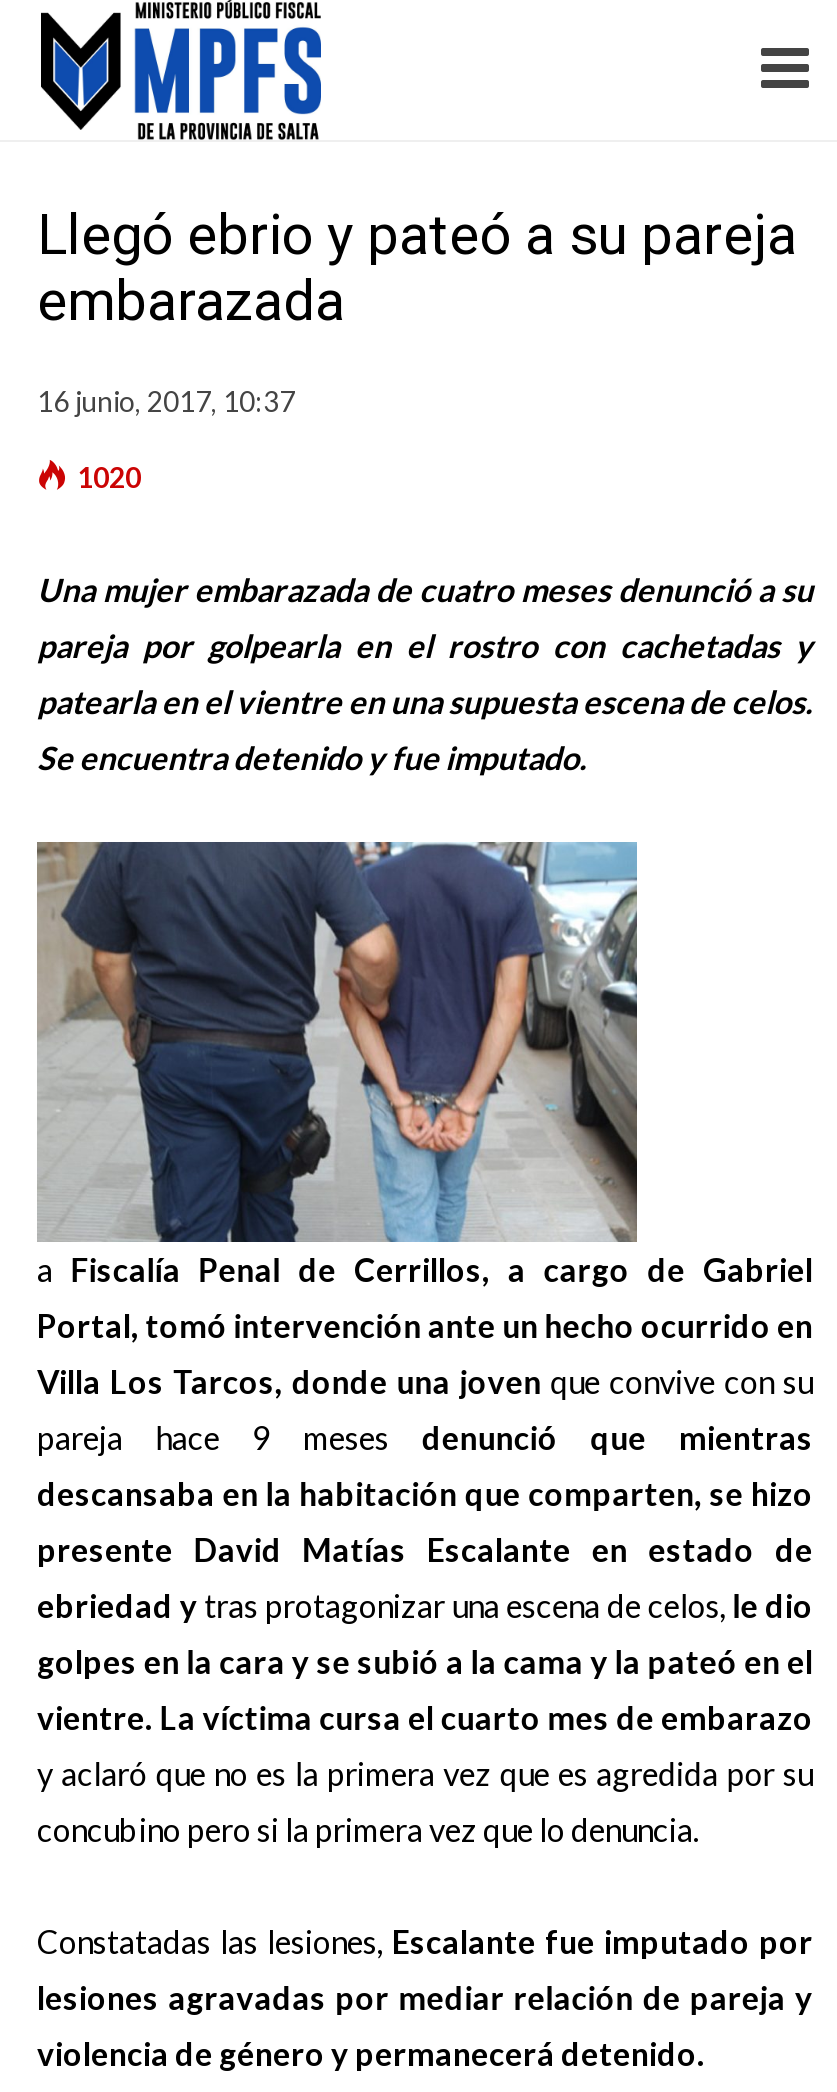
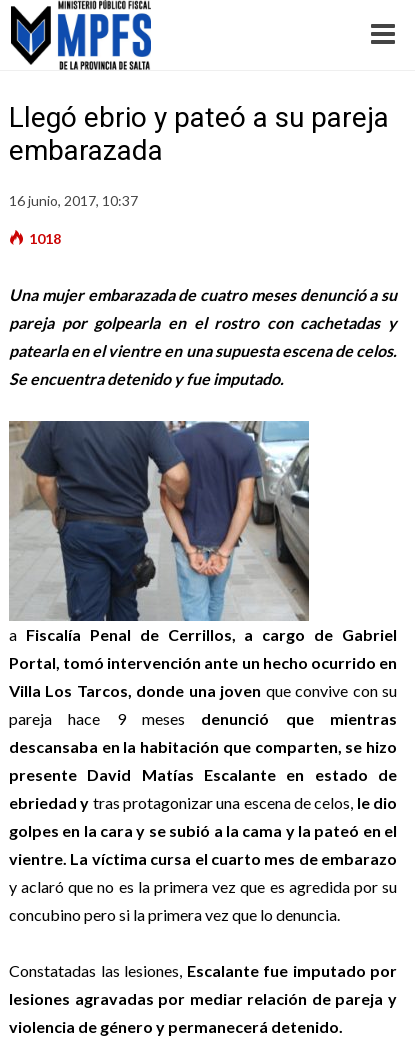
- 1020
+ 1018
